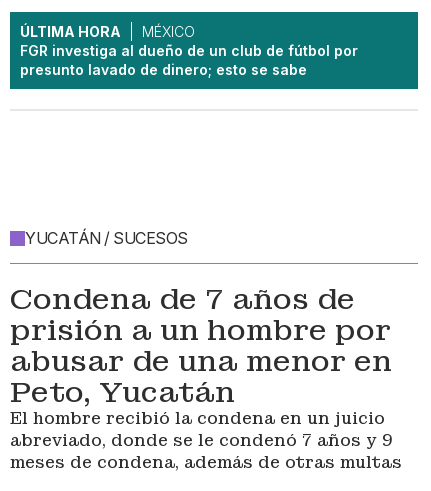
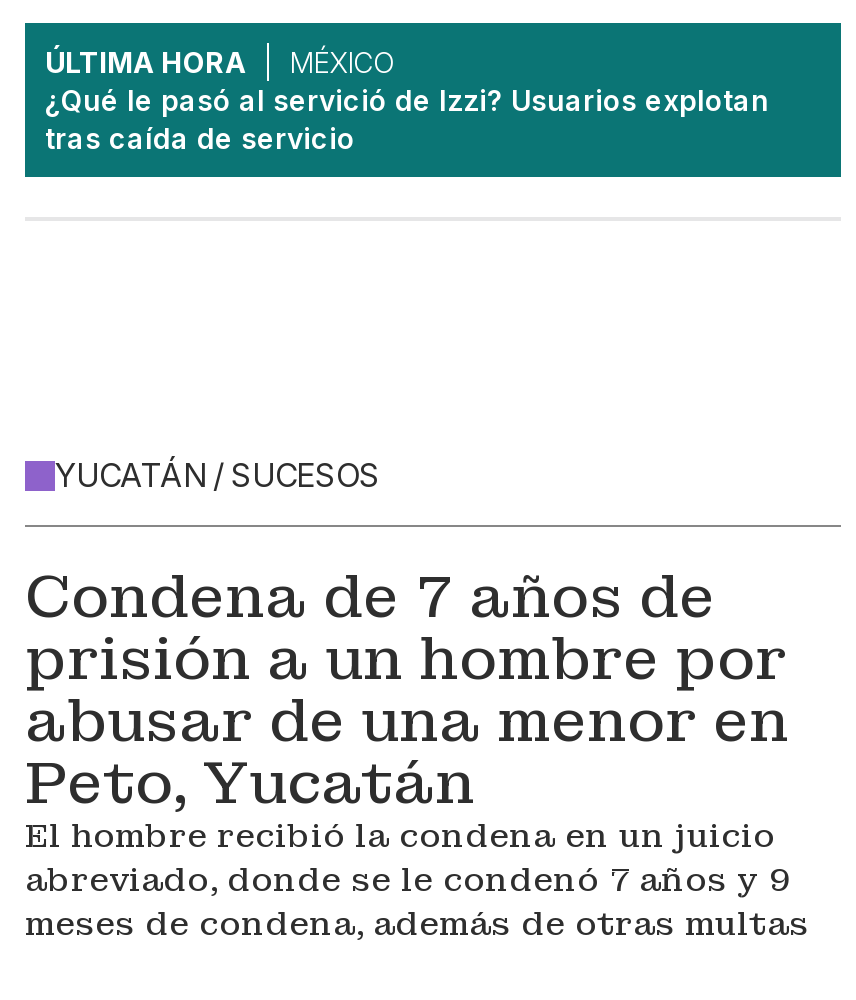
- FGR investiga al dueño de un club de fútbol por
- presunto lavado de dinero; esto se sabe
+ ¿Qué le pasó al servició de Izzi? Usuarios explotan
+ tras caída de servicio
